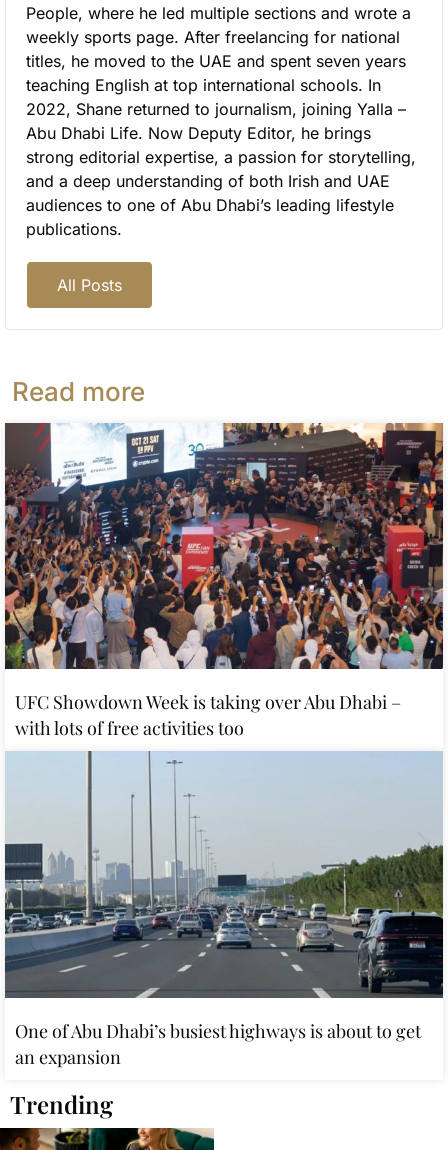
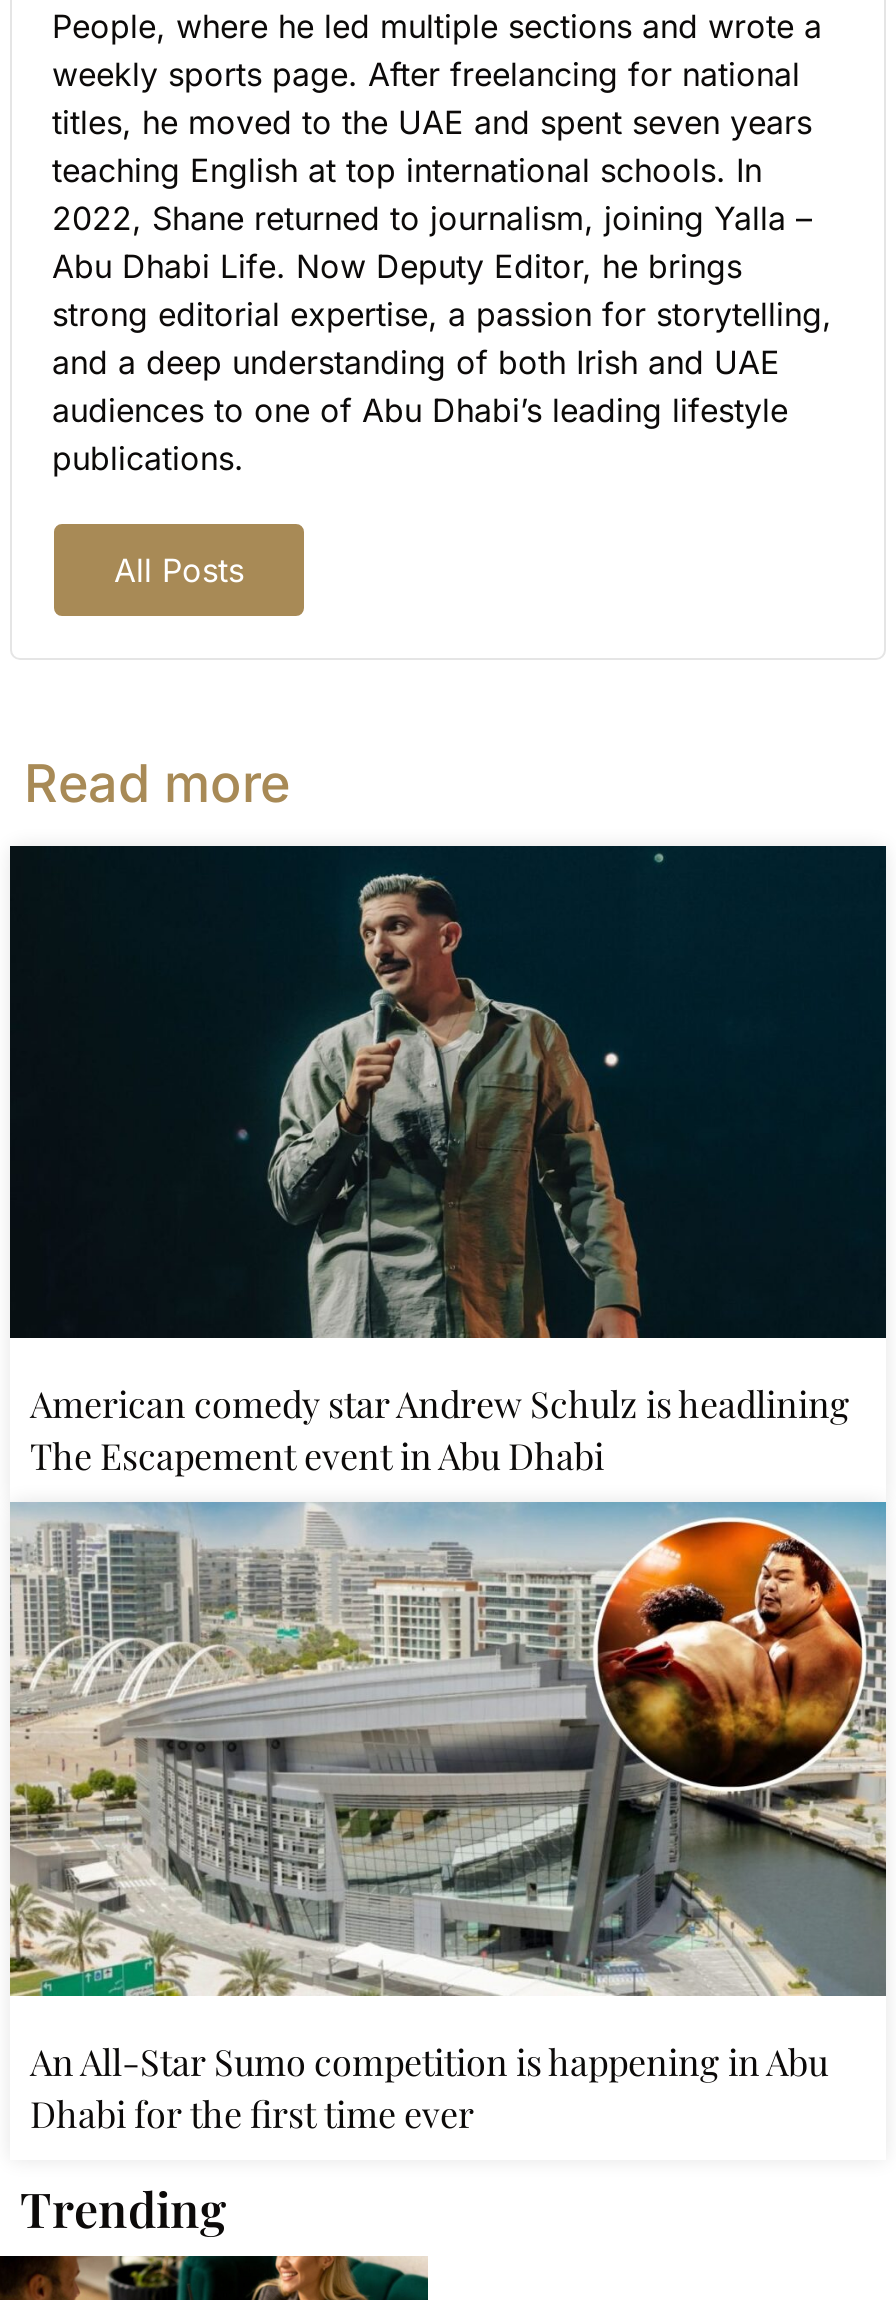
- [image]
- UFC Showdown Week is taking over Abu Dhabi –
- with lots of free activities too
+ [image]
+ American comedy star Andrew Schulz is headlining
+ The Escapement event in Abu Dhabi

- [image]
- One of Abu Dhabi’s busiest highways is about to get
- an expansion
+ [image]
+ An All-Star Sumo competition is happening in Abu
+ Dhabi for the first time ever
